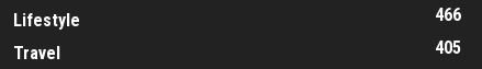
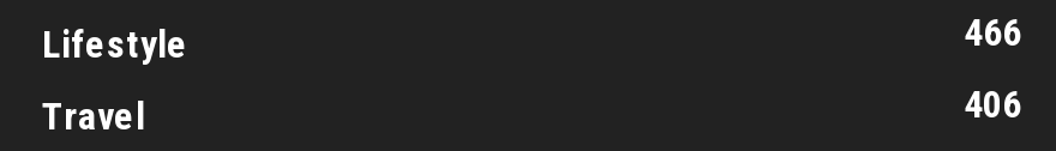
- 405
+ 406
